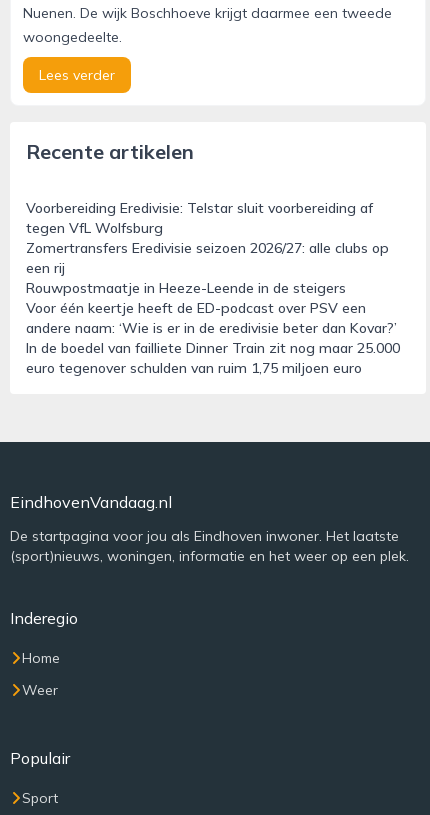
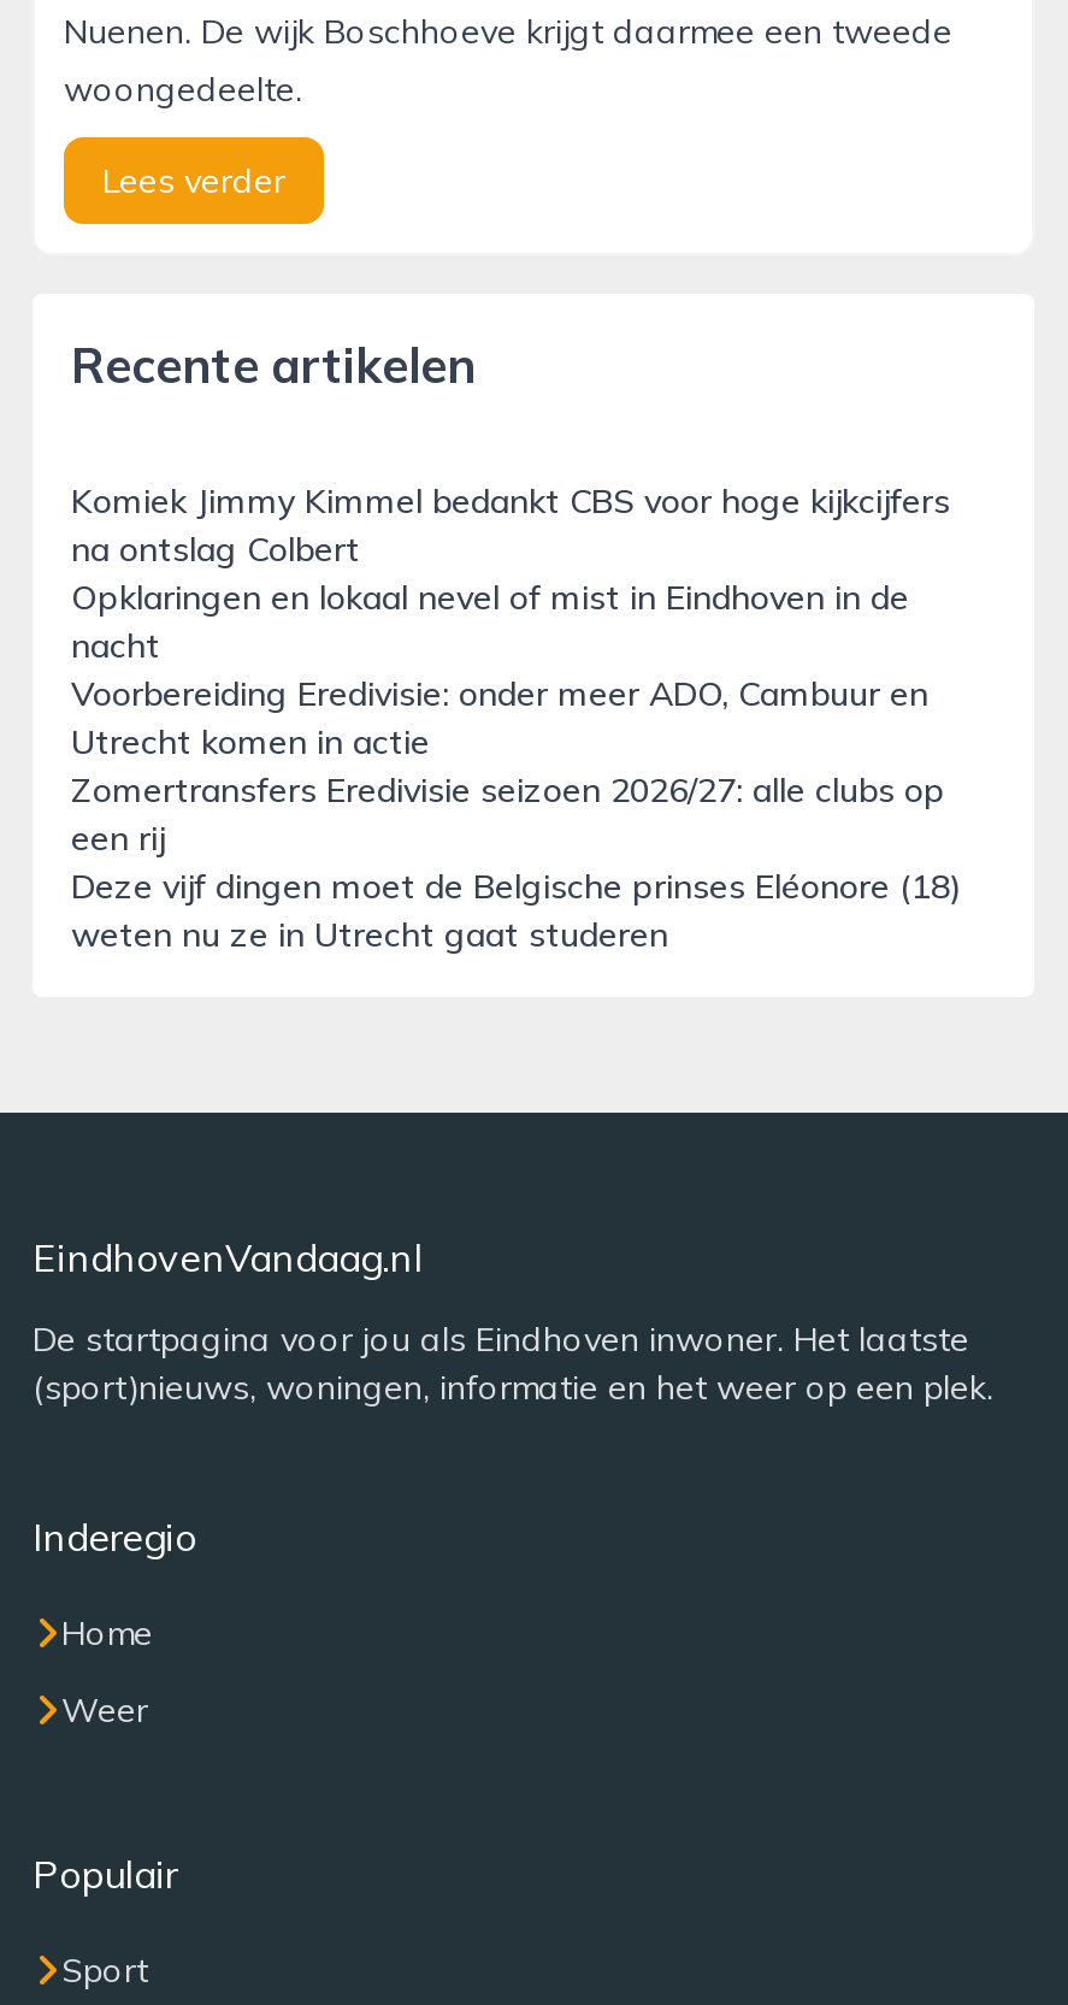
- Voorbereiding Eredivisie: Telstar sluit voorbereiding af
- tegen VfL Wolfsburg
+ Komiek Jimmy Kimmel bedankt CBS voor hoge kijkcijfers
+ na ontslag Colbert
+ Opklaringen en lokaal nevel of mist in Eindhoven in de
+ nacht
+ Voorbereiding Eredivisie: onder meer ADO, Cambuur en
+ Utrecht komen in actie

moved down: Zomertransfers Eredivisie seizoen 2026/27: alle clubs op | een rij

- Rouwpostmaatje in Heeze-Leende in de steigers
- Voor één keertje heeft de ED-podcast over PSV een
- andere naam: ‘Wie is er in de eredivisie beter dan Kovar?’
- In de boedel van failliete Dinner Train zit nog maar 25.000
- euro tegenover schulden van ruim 1,75 miljoen euro
+ Deze vijf dingen moet de Belgische prinses Eléonore (18)
+ weten nu ze in Utrecht gaat studeren
